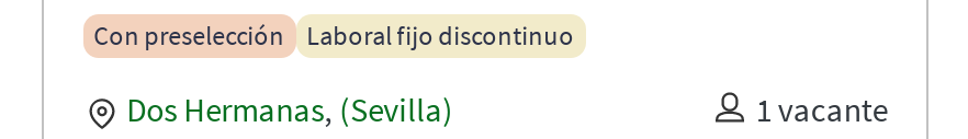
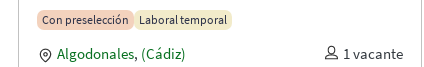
- Laboral fijo discontinuo
+ Laboral temporal

- Dos Hermanas, (Sevilla)
+ Algodonales, (Cádiz)
